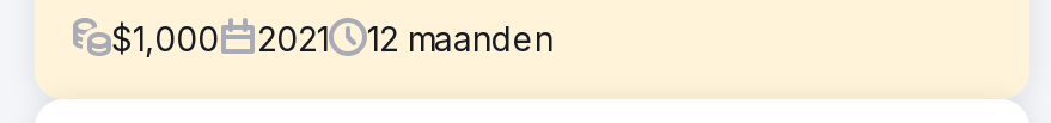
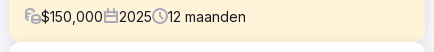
- $1,000
- 2021
+ $150,000
+ 2025
